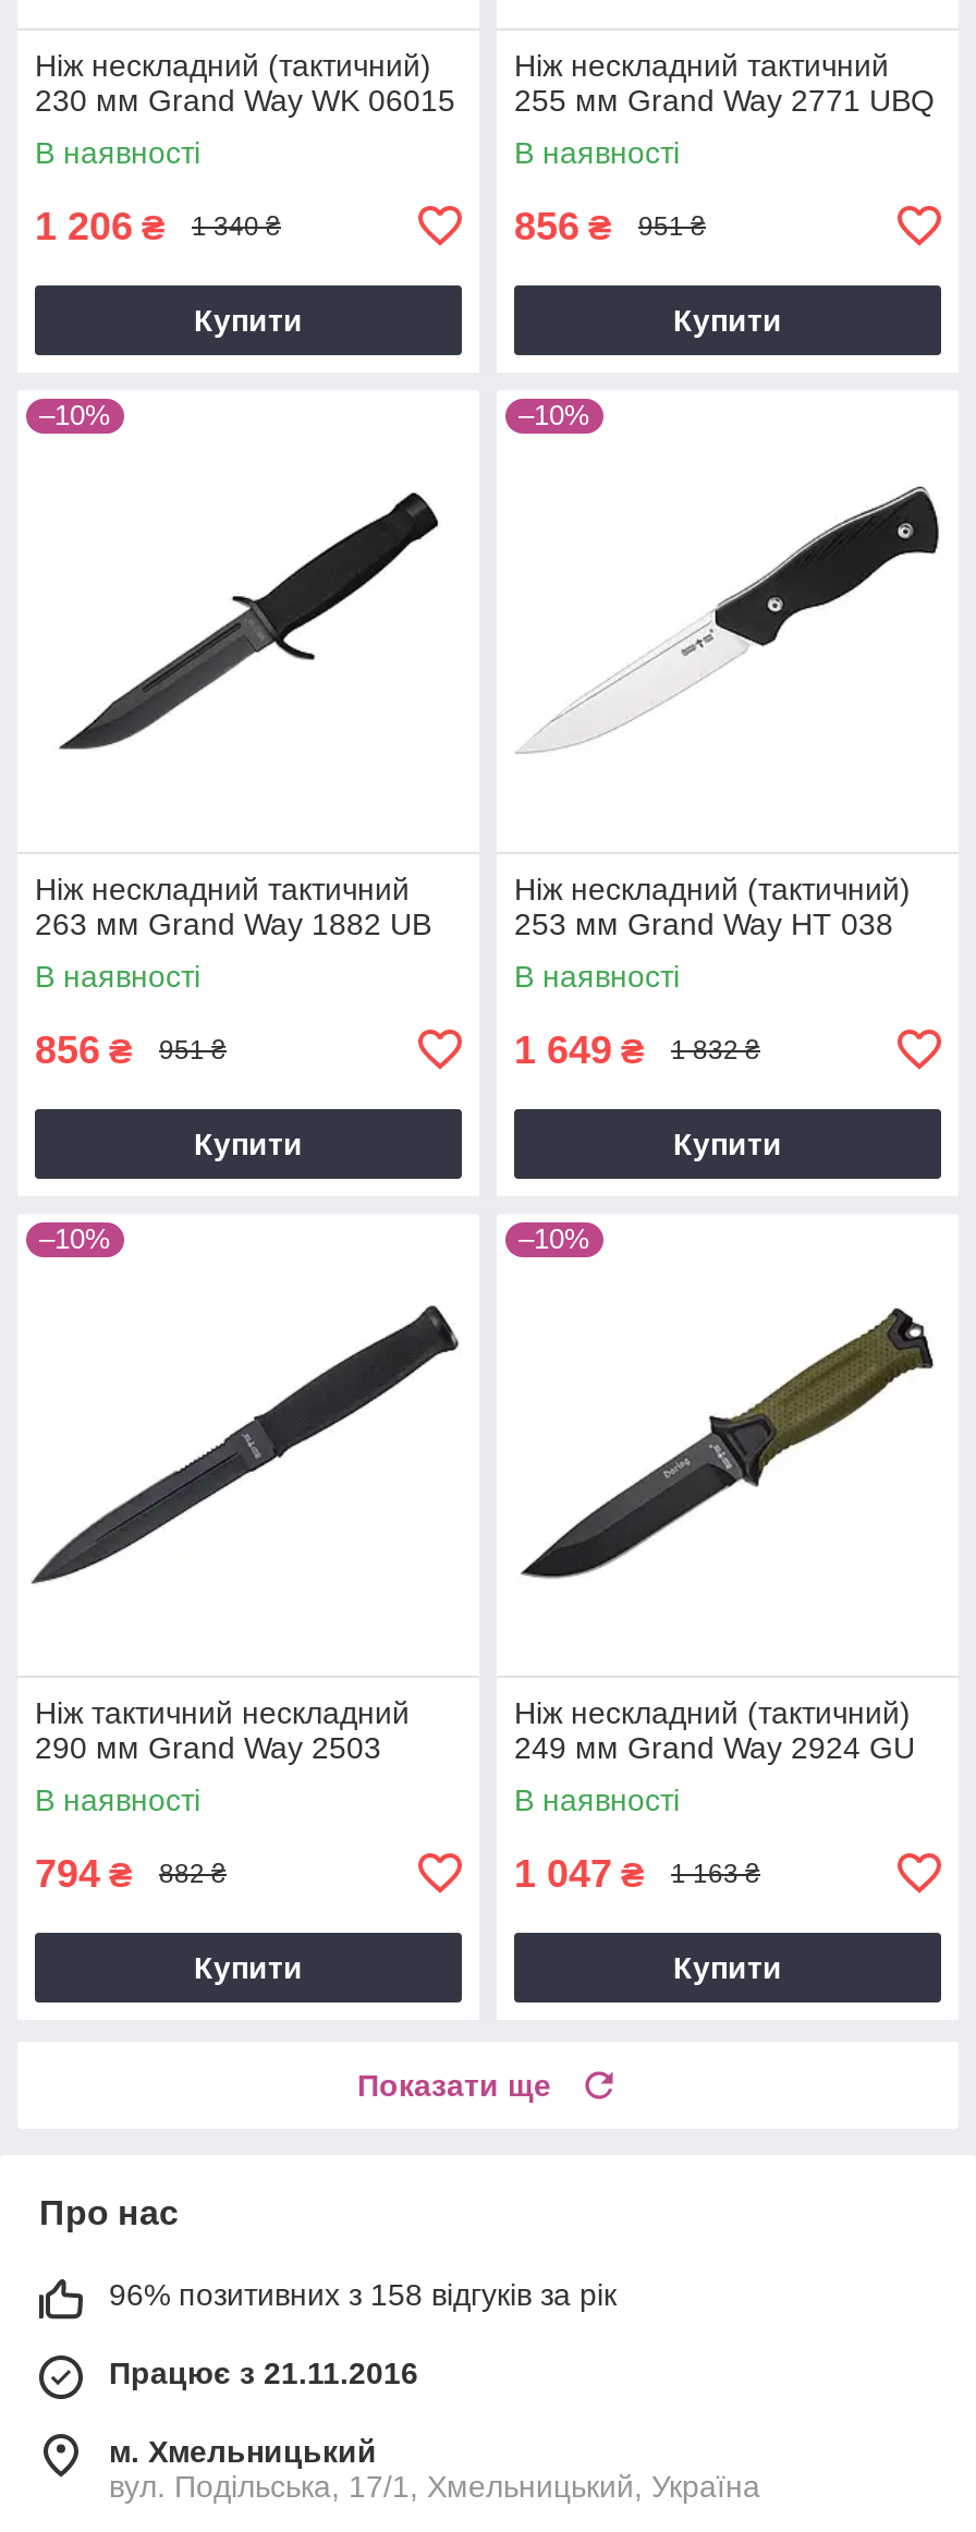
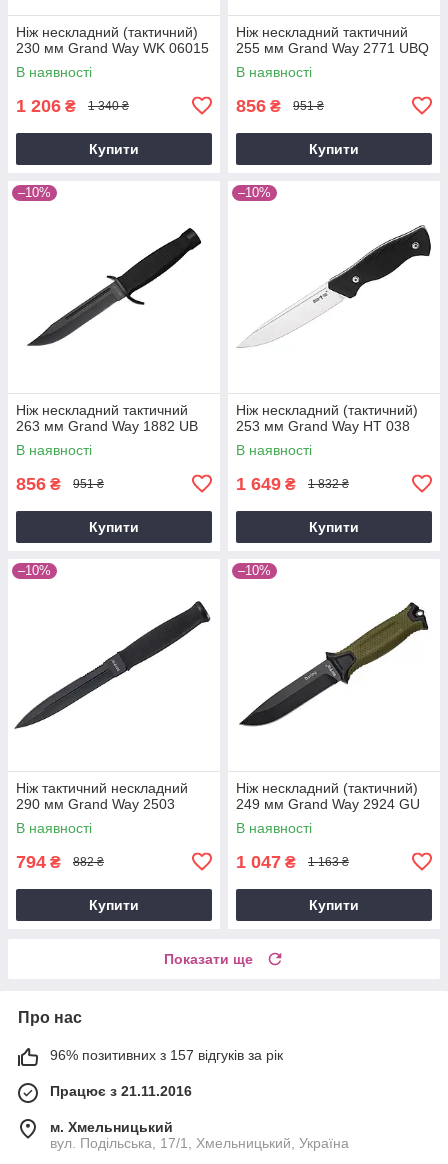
- 96% позитивних з 158 відгуків за рік
+ 96% позитивних з 157 відгуків за рік
